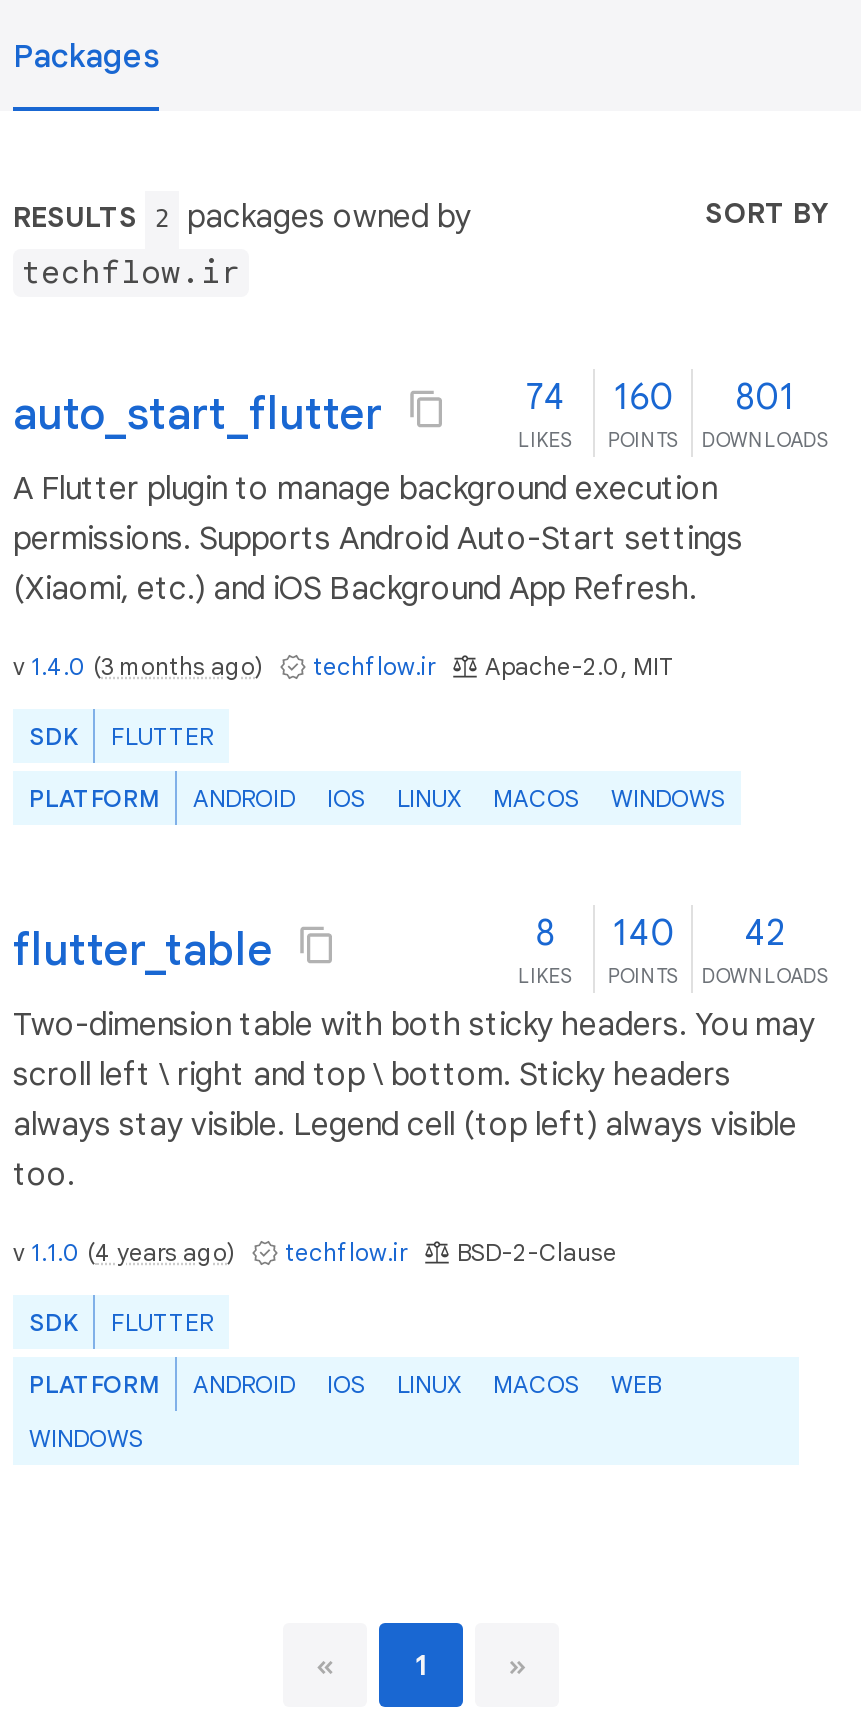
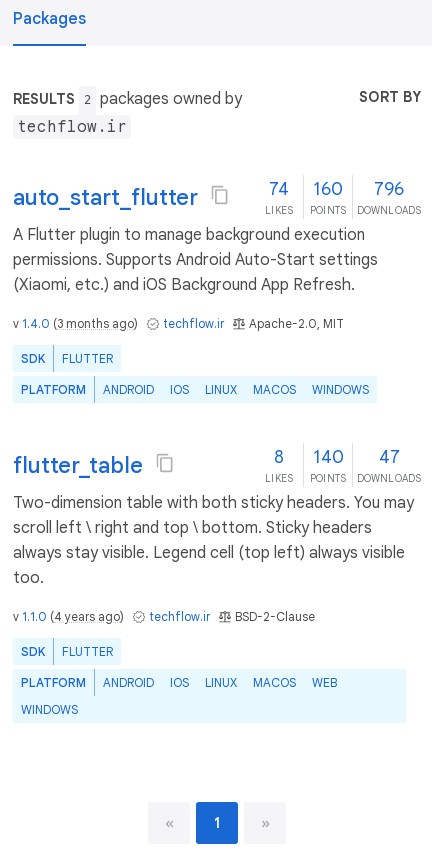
- 74 160 801
+ 74 160 796

- 8 140 42
+ 8 140 47
